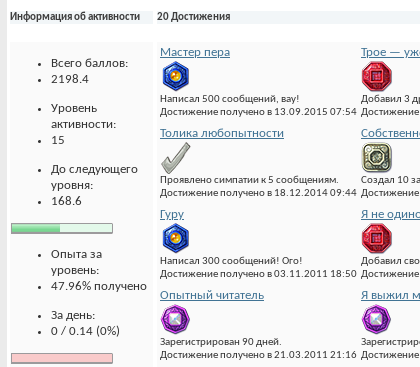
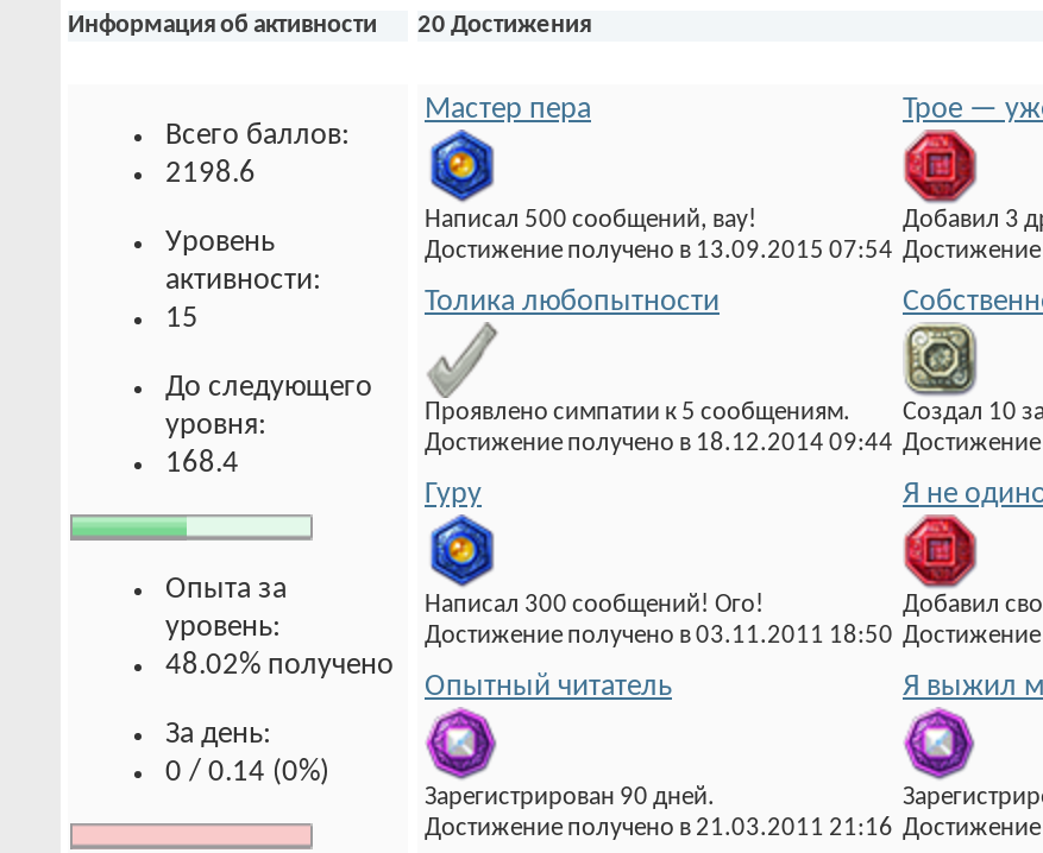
- 2198.4
+ 2198.6

- 168.6
+ 168.4

- 47.96% получено
+ 48.02% получено
